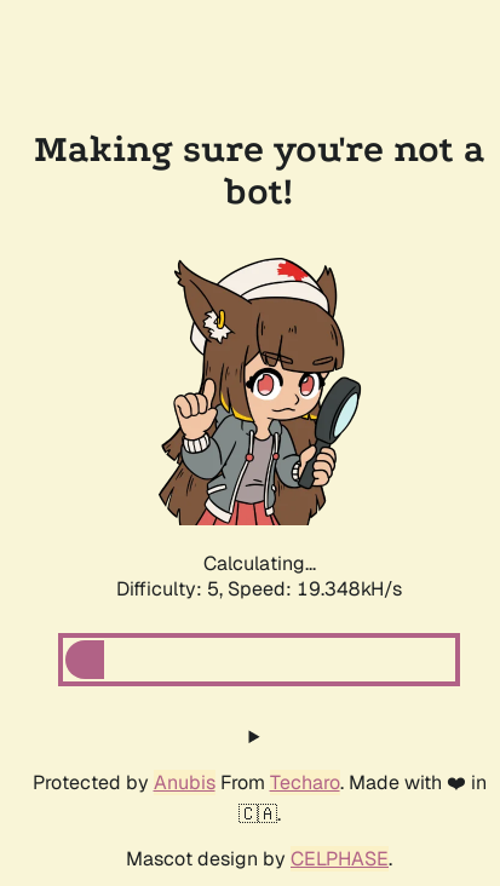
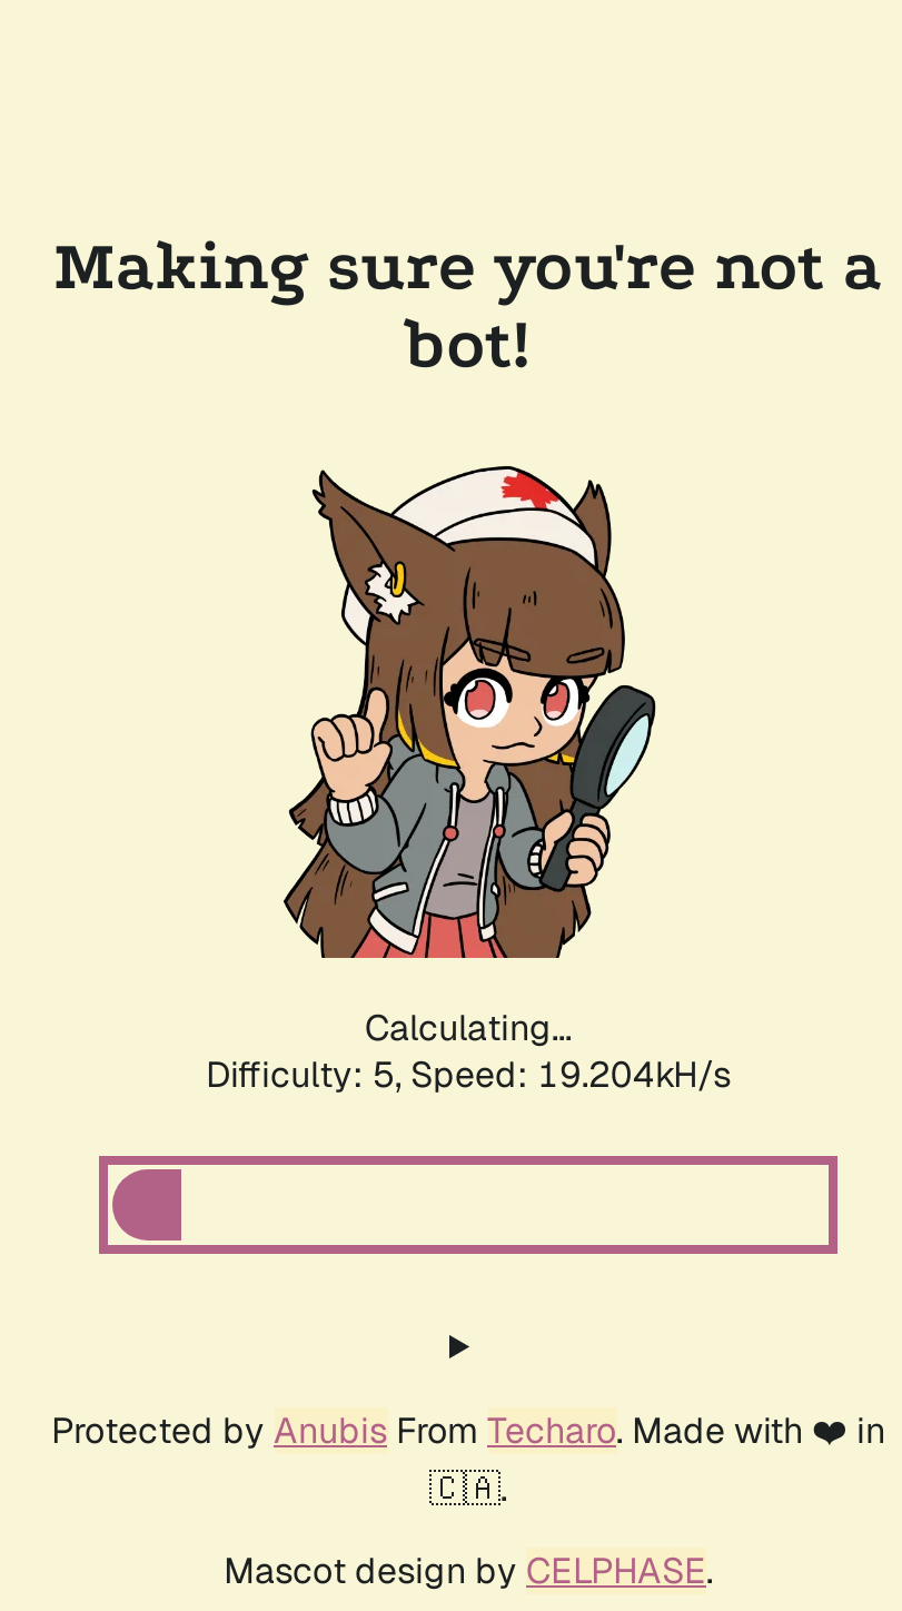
- Difficulty: 5, Speed: 19.348kH/s
+ Difficulty: 5, Speed: 19.204kH/s
